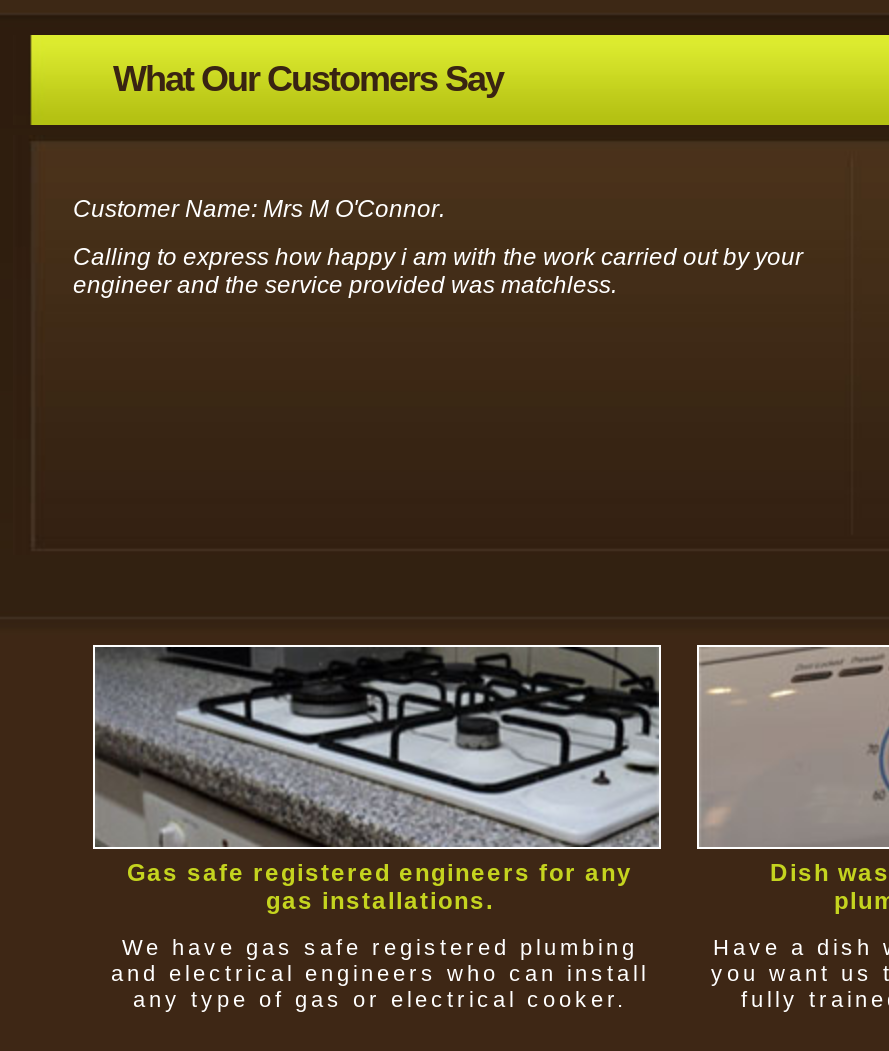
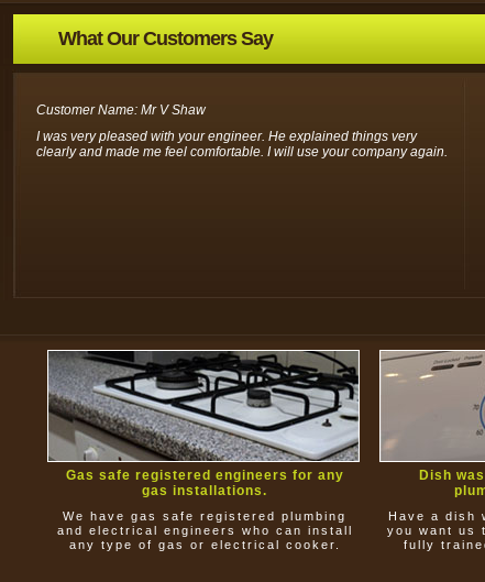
- Customer Name: Mrs M O'Connor.
+ Customer Name: Mr V Shaw

- Calling to express how happy i am with the work carried out by your
- engineer and the service provided was matchless.
+ I was very pleased with your engineer. He explained things very
+ clearly and made me feel comfortable. I will use your company again.
